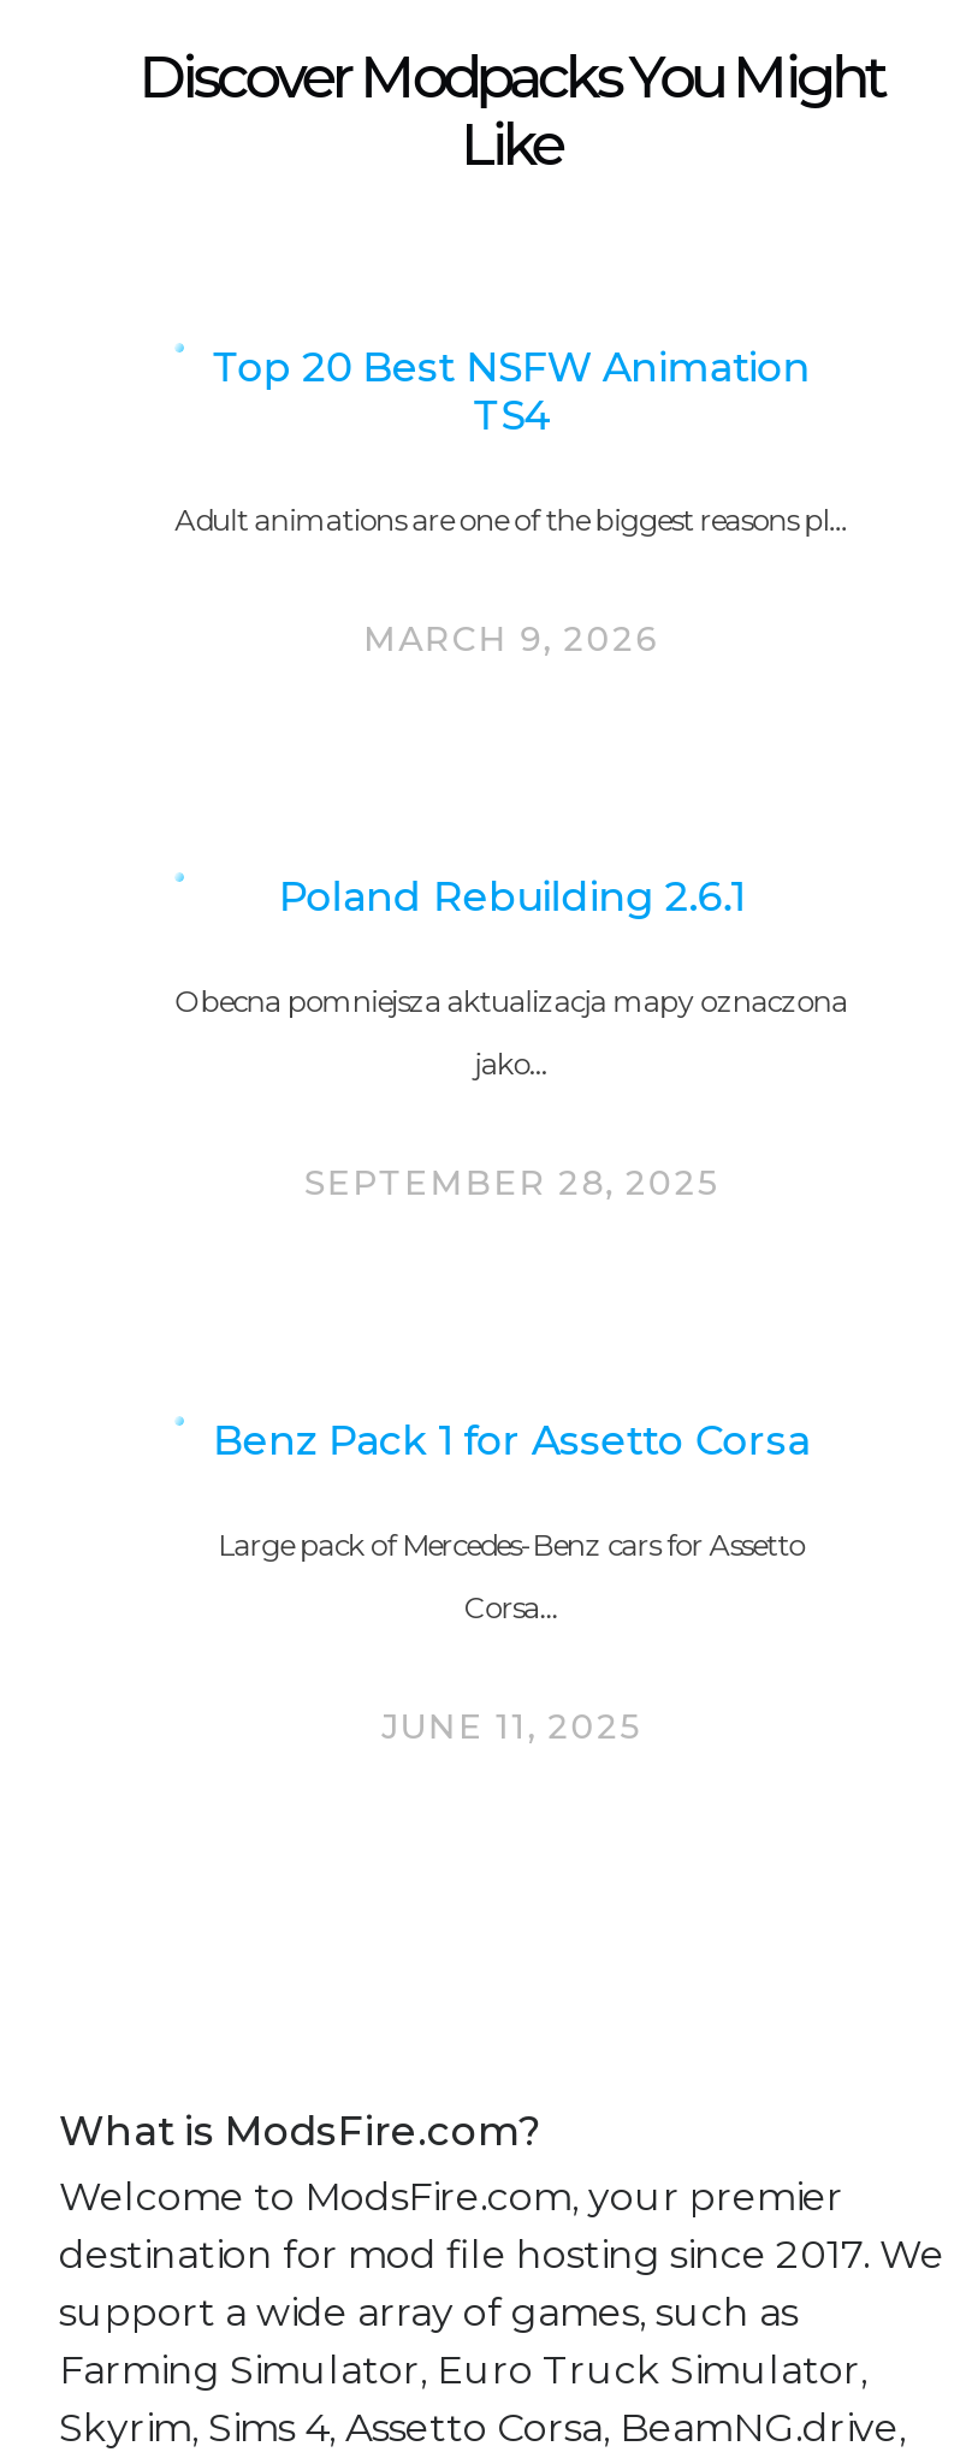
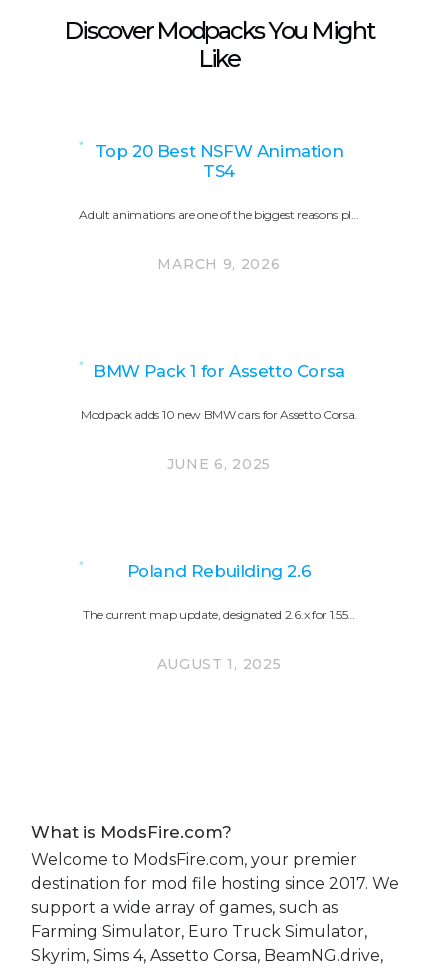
- Poland Rebuilding 2.6.1
- Obecna pomniejsza aktualizacja mapy oznaczona
- jako…
- SEPTEMBER 28, 2025
+ BMW Pack 1 for Assetto Corsa
+ Modpack adds 10 new BMW cars for Assetto Corsa.
+ JUNE 6, 2025

- Benz Pack 1 for Assetto Corsa
- Large pack of Mercedes-Benz cars for Assetto
- Corsa…
- JUNE 11, 2025
+ Poland Rebuilding 2.6
+ The current map update, designated 2.6.x for 1.55…
+ AUGUST 1, 2025
